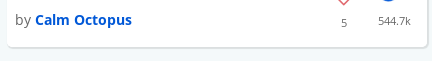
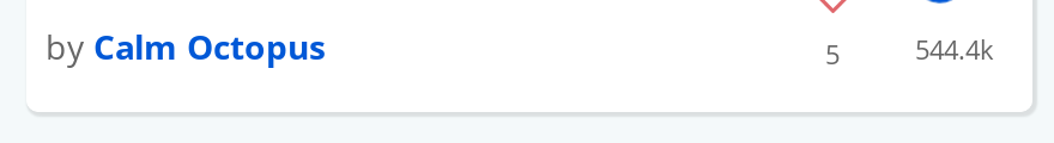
- 544.7k
+ 544.4k
